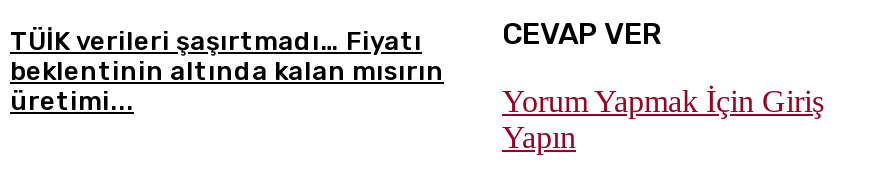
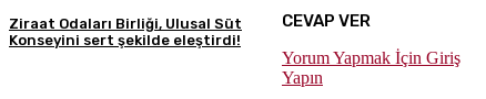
- TÜİK verileri şaşırtmadı… Fiyatı
- beklentinin altında kalan mısırın
- üretimi...
+ Ziraat Odaları Birliği, Ulusal Süt
+ Konseyini sert şekilde eleştirdi!
